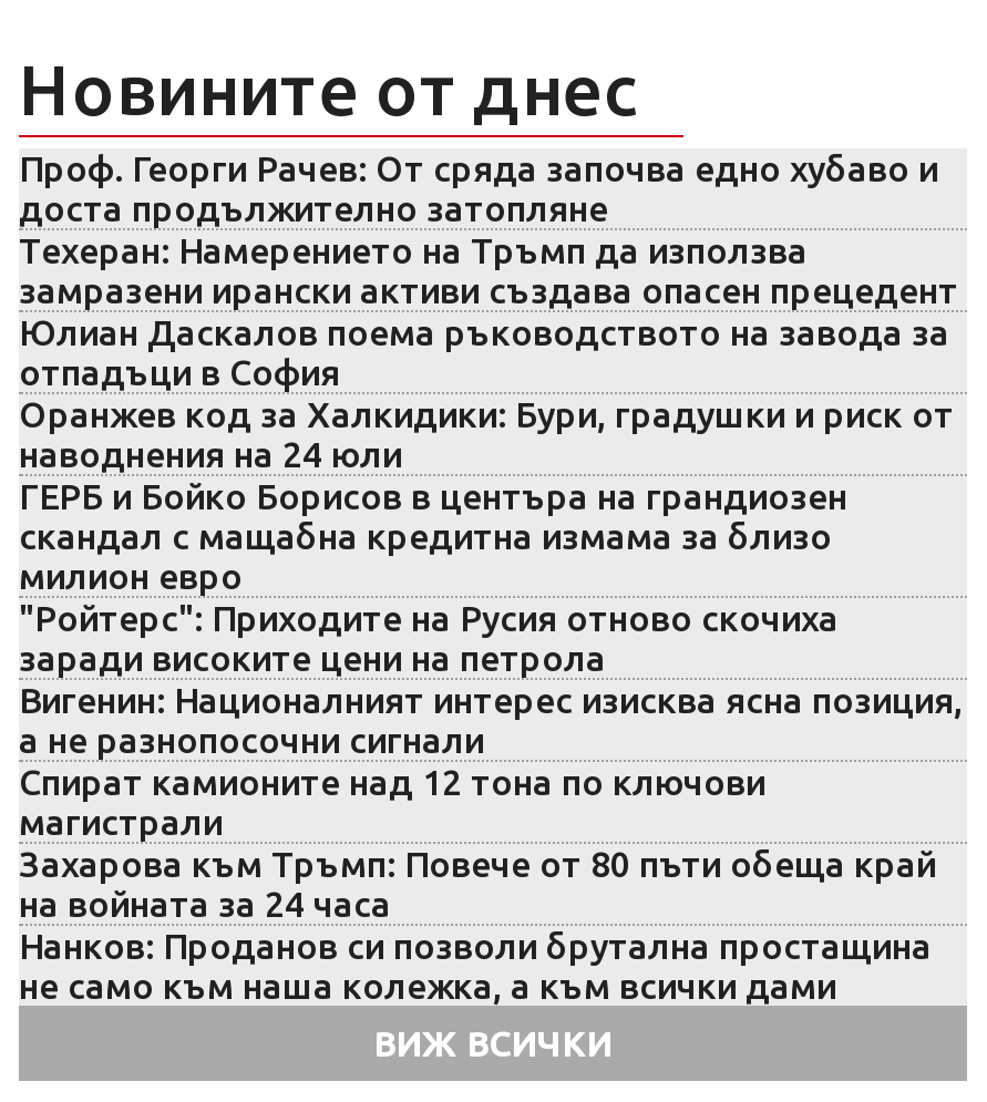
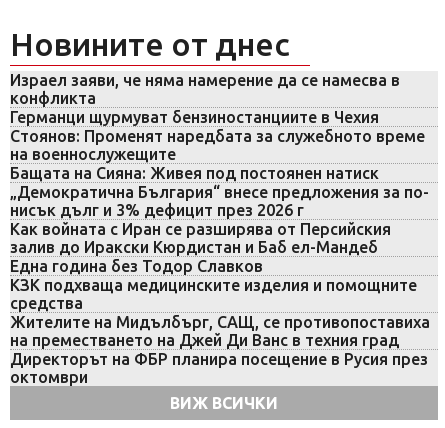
- Проф. Георги Рачев: От сряда започва едно хубаво и
- доста продължително затопляне
- Техеран: Намерението на Тръмп да използва
- замразени ирански активи създава опасен прецедент
- Юлиан Даскалов поема ръководството на завода за
- отпадъци в София
- Оранжев код за Халкидики: Бури, градушки и риск от
- наводнения на 24 юли
- ГЕРБ и Бойко Борисов в центъра на грандиозен
- скандал с мащабна кредитна измама за близо
- милион евро
- "Ройтерс": Приходите на Русия отново скочиха
- заради високите цени на петрола
- Вигенин: Националният интерес изисква ясна позиция,
- а не разнопосочни сигнали
- Спират камионите над 12 тона по ключови
- магистрали
- Захарова към Тръмп: Повече от 80 пъти обеща край
- на войната за 24 часа
- Нанков: Проданов си позволи брутална простащина
- не само към наша колежка, а към всички дами
+ Израел заяви, че няма намерение да се намесва в
+ конфликта
+ Германци щурмуват бензиностанциите в Чехия
+ Стоянов: Променят наредбата за служебното време
+ на военнослужещите
+ Бащата на Сияна: Живея под постоянен натиск
+ „Демократична България“ внесе предложения за по-
+ нисък дълг и 3% дефицит през 2026 г
+ Как войната с Иран се разширява от Персийския
+ залив до Иракски Кюрдистан и Баб ел-Мандеб
+ Една година без Тодор Славков
+ КЗК подхваща медицинските изделия и помощните
+ средства
+ Жителите на Мидълбърг, САЩ, се противопоставиха
+ на преместването на Джей Ди Ванс в техния град
+ Директорът на ФБР планира посещение в Русия през
+ октомври
